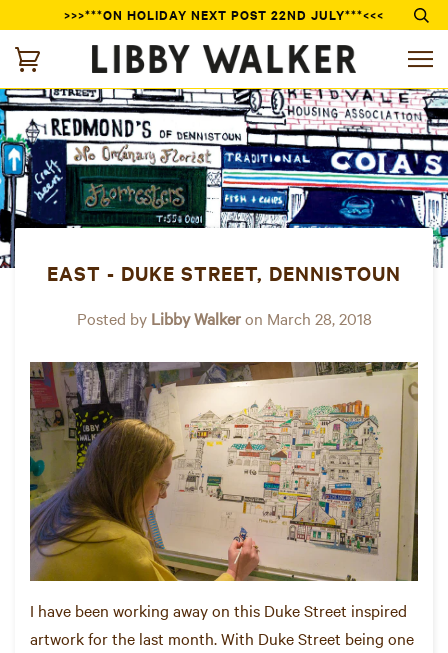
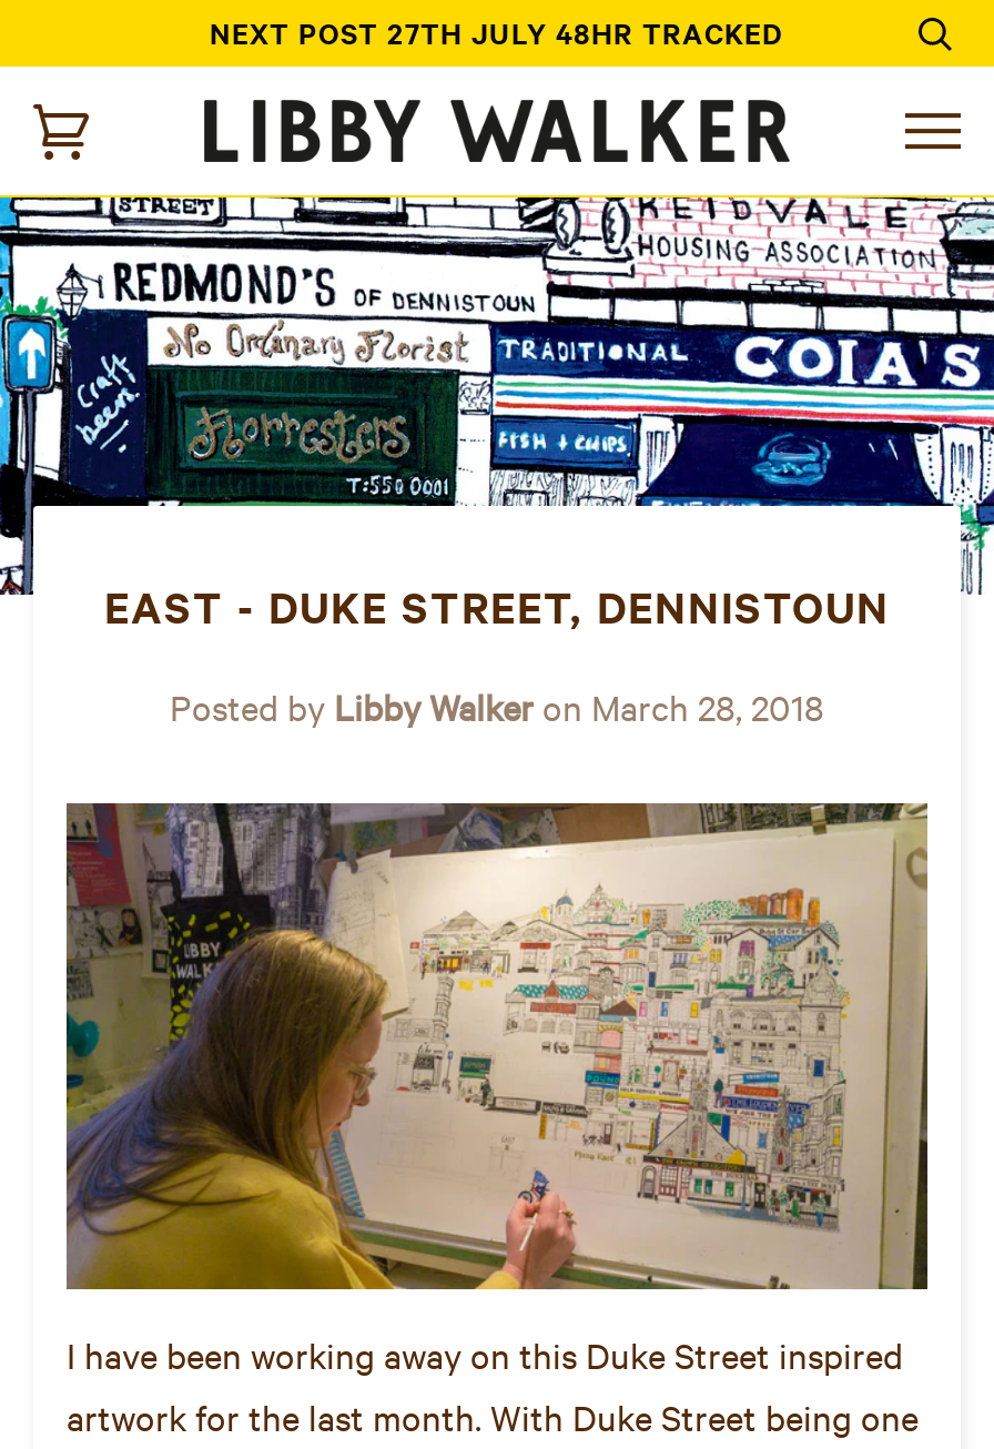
- >>>***ON HOLIDAY NEXT POST 22ND JULY***<<<
+ NEXT POST 27TH JULY 48HR TRACKED
